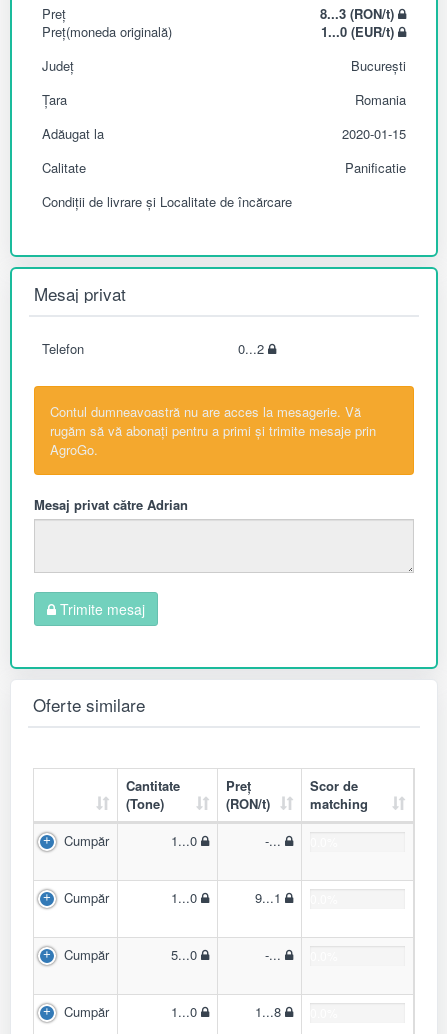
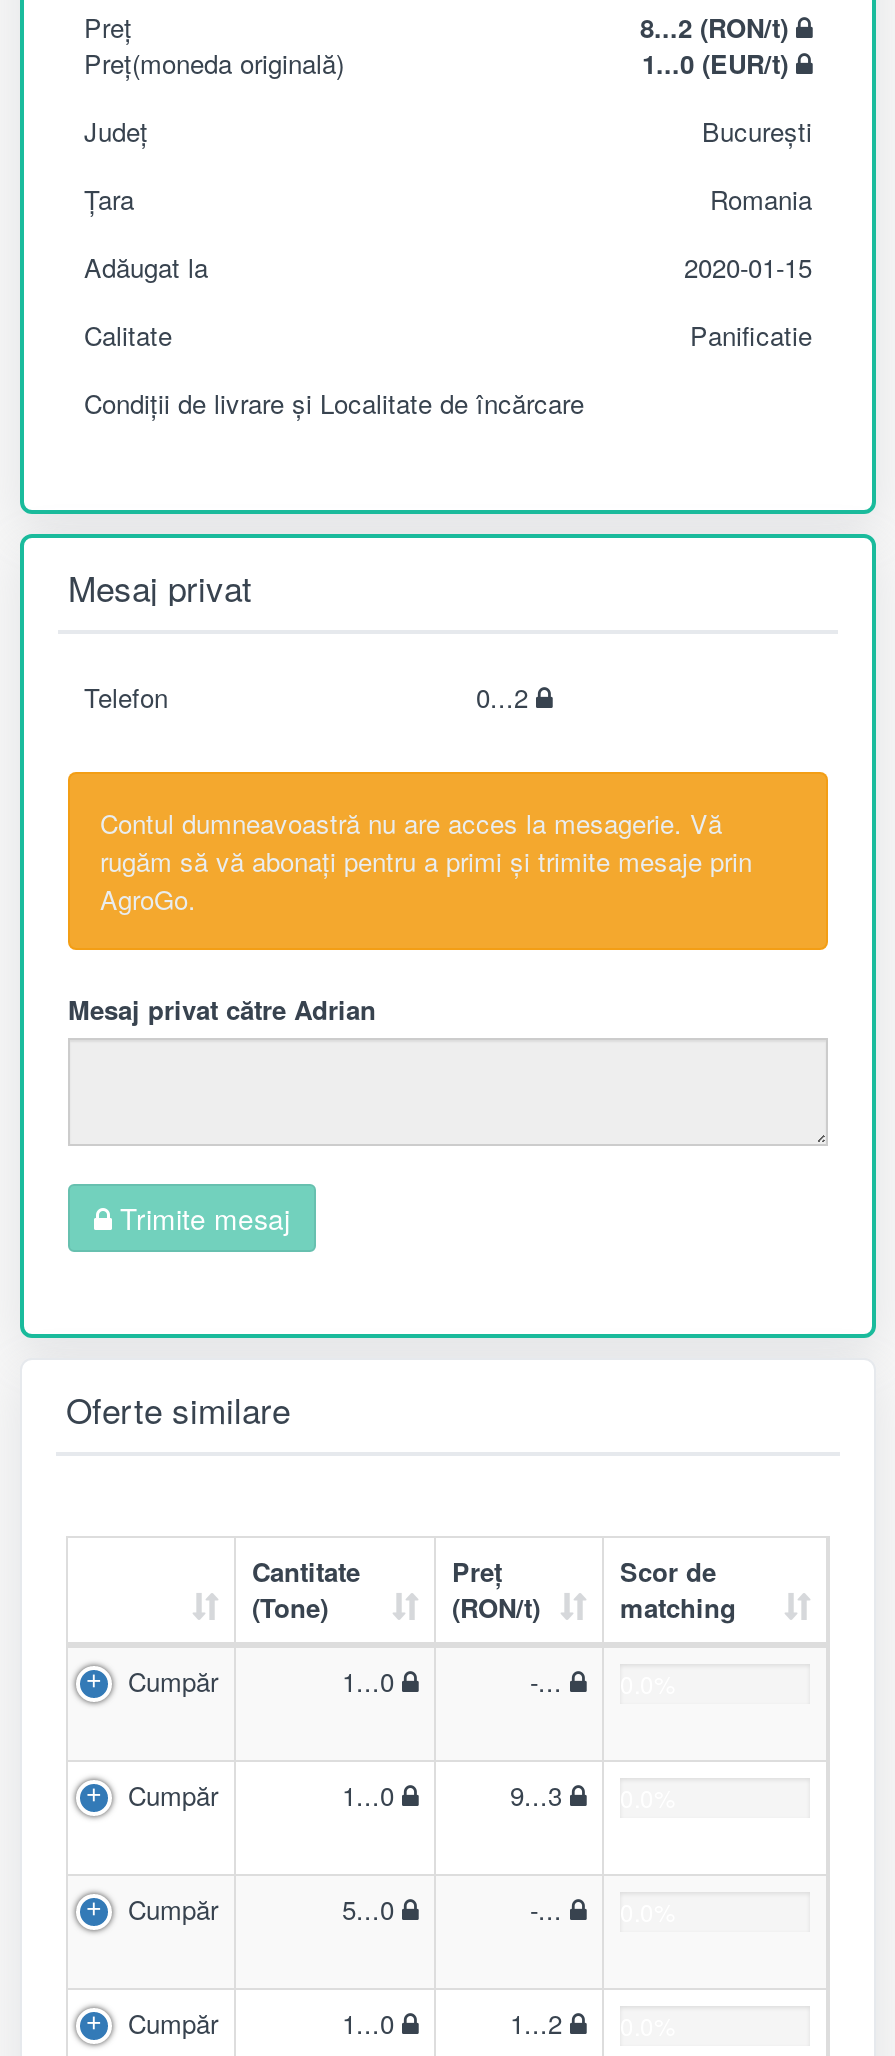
- 8...3 (RON/t)
+ 8...2 (RON/t)

- 9...1
+ 9...3

- 1...8
+ 1...2
